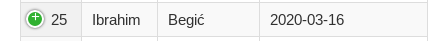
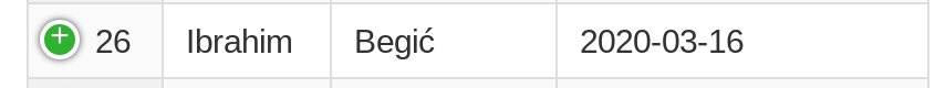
- 25 Ibrahim Begić
+ 26 Ibrahim Begić
